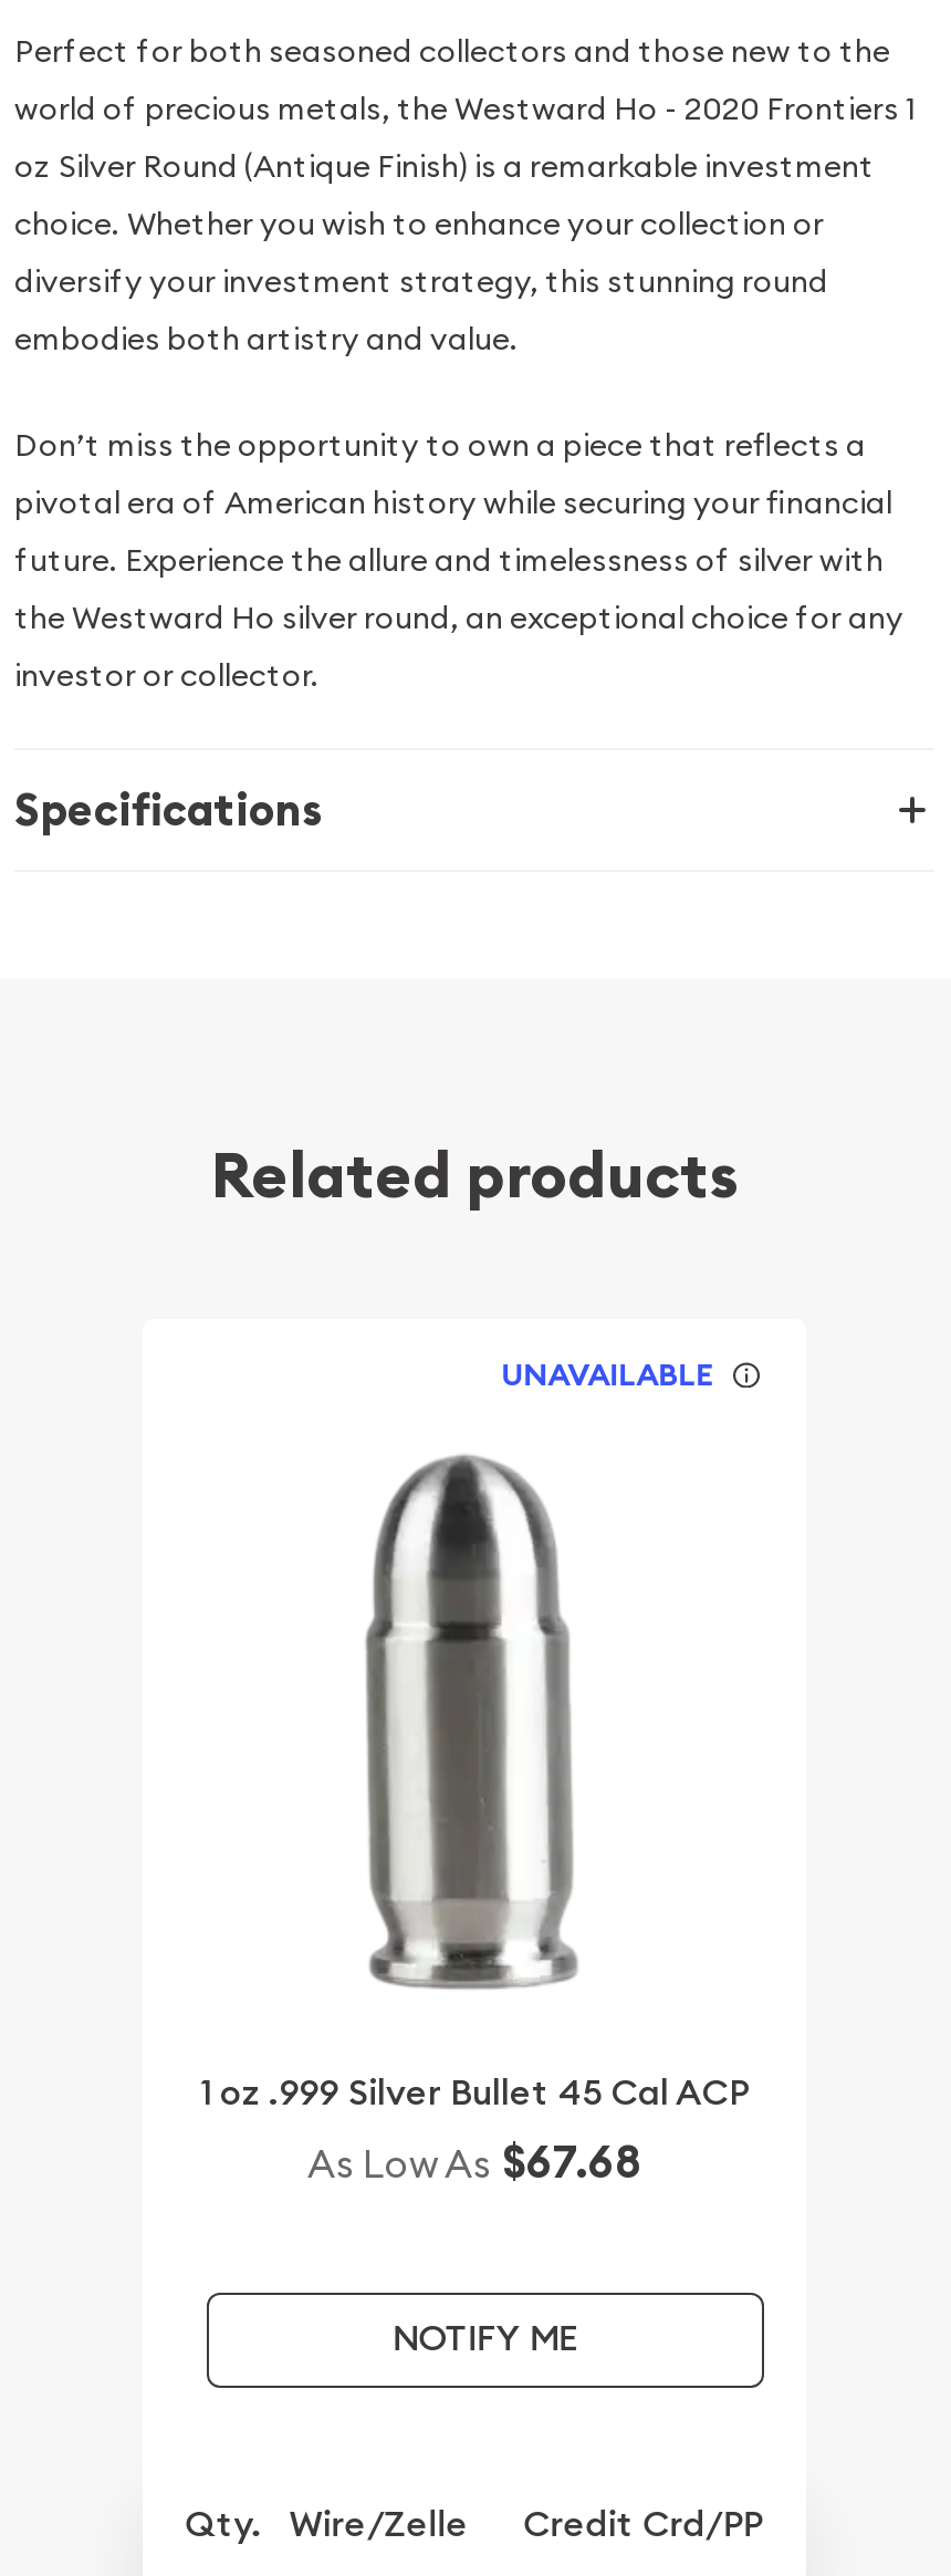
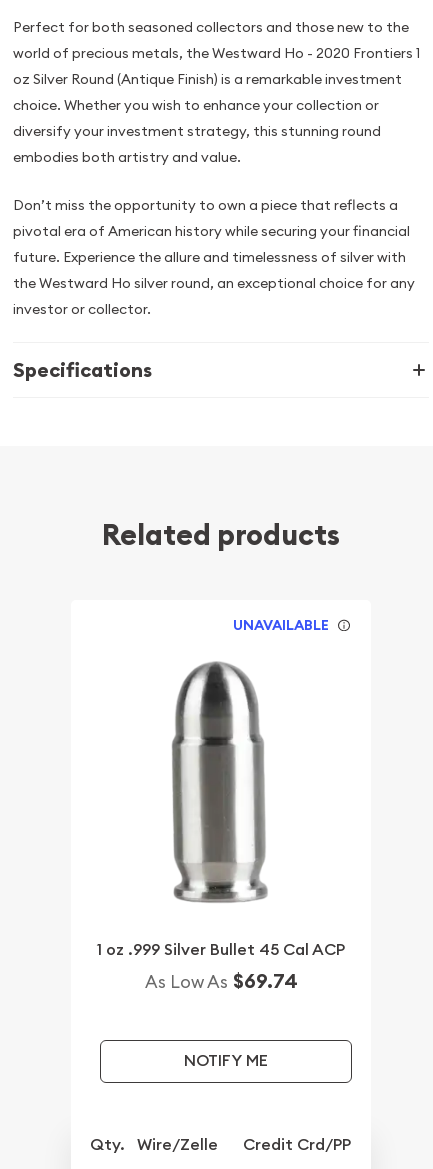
- As Low As $67.68
+ As Low As $69.74
